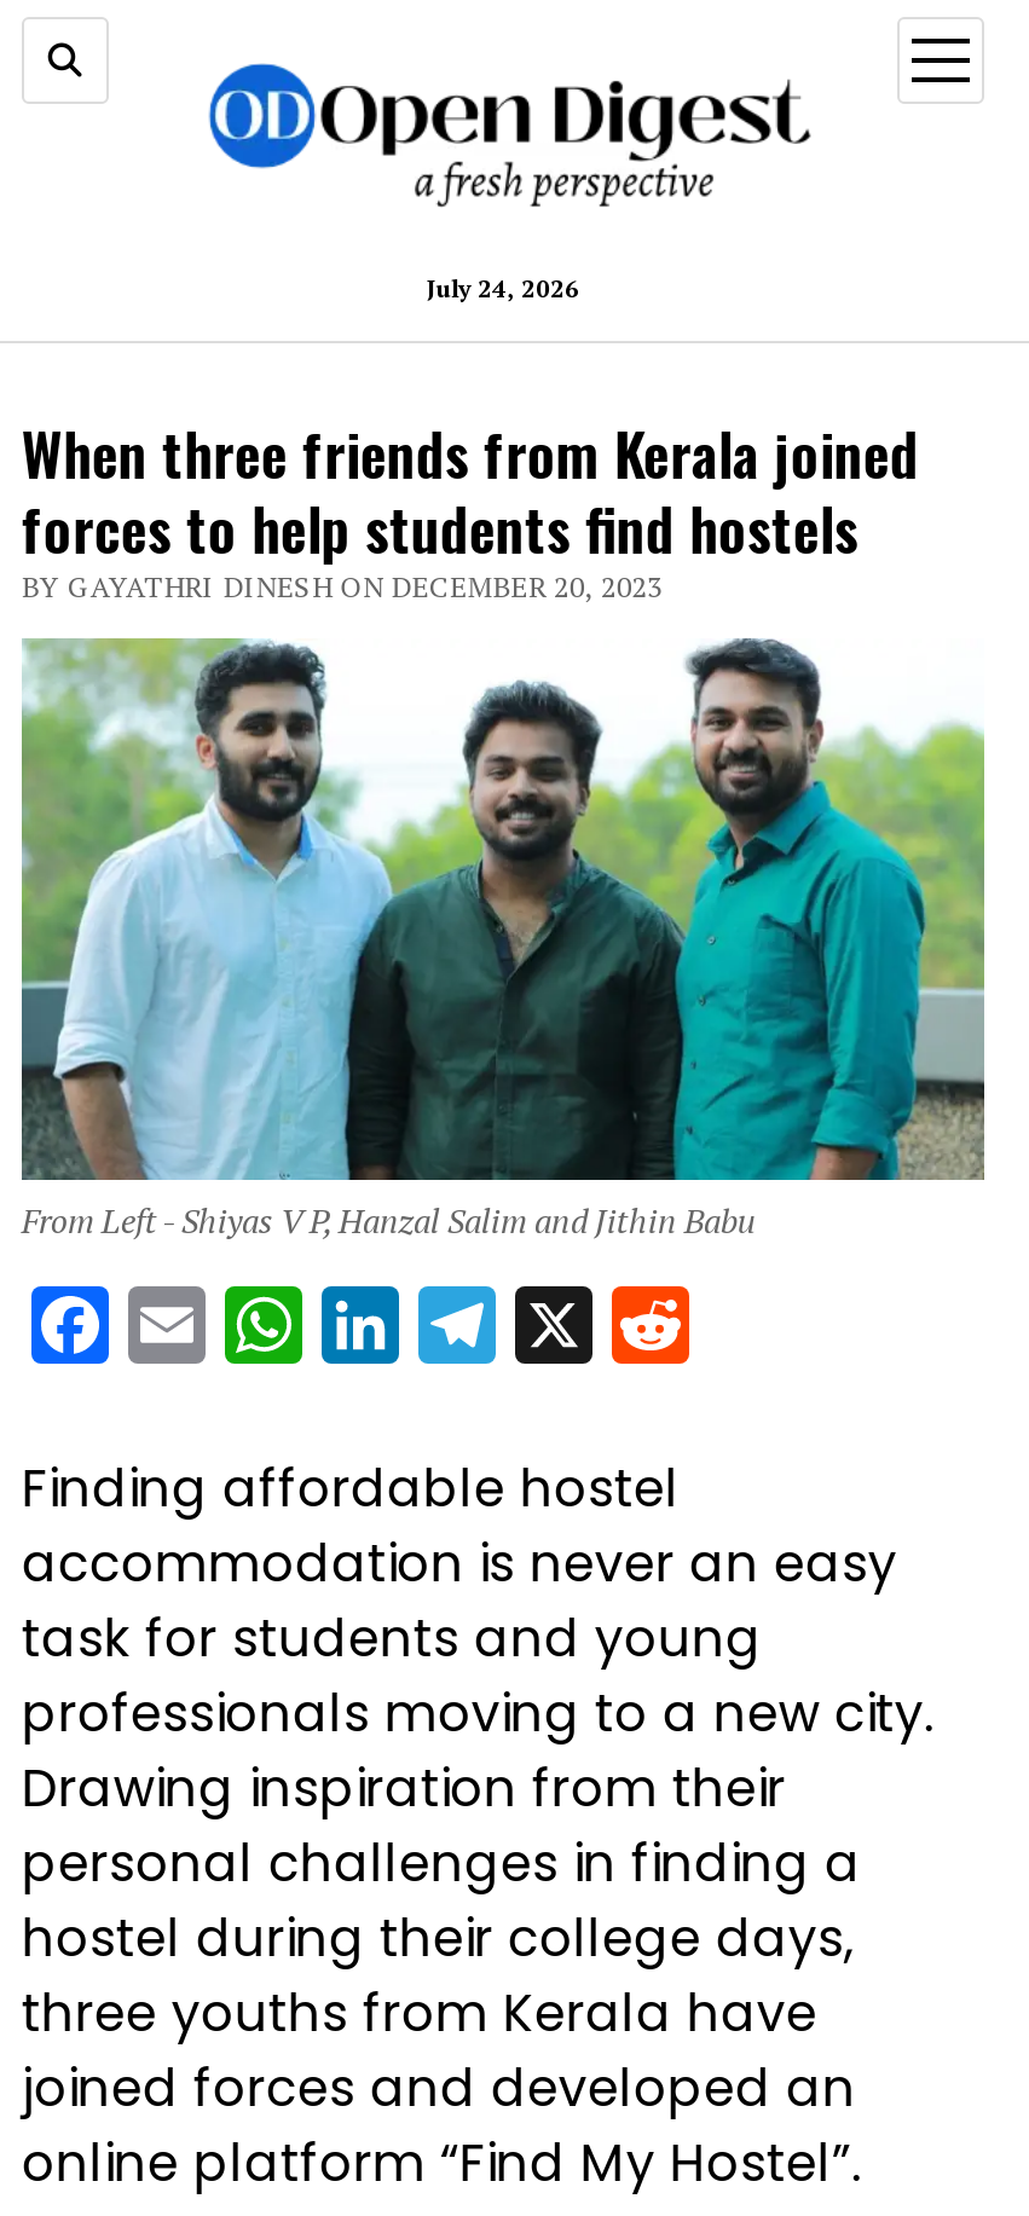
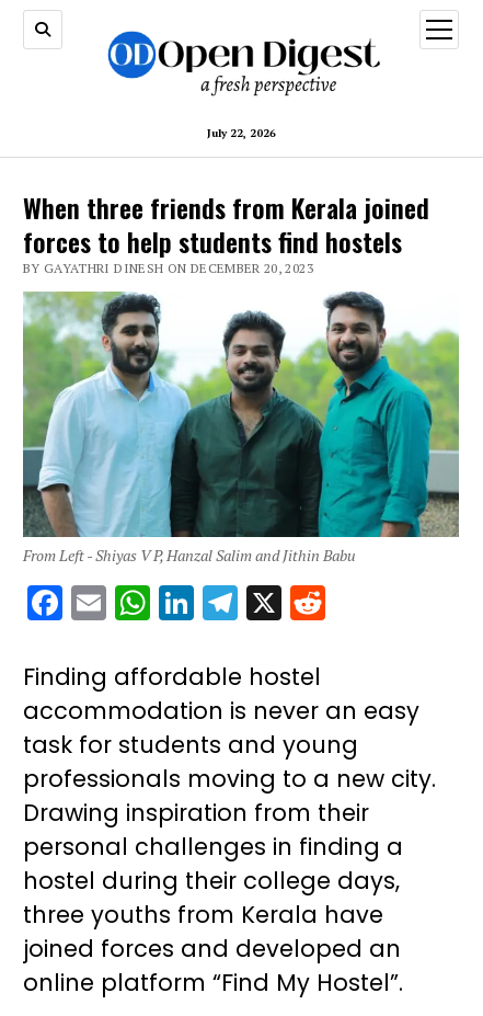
- July 24, 2026
+ July 22, 2026
